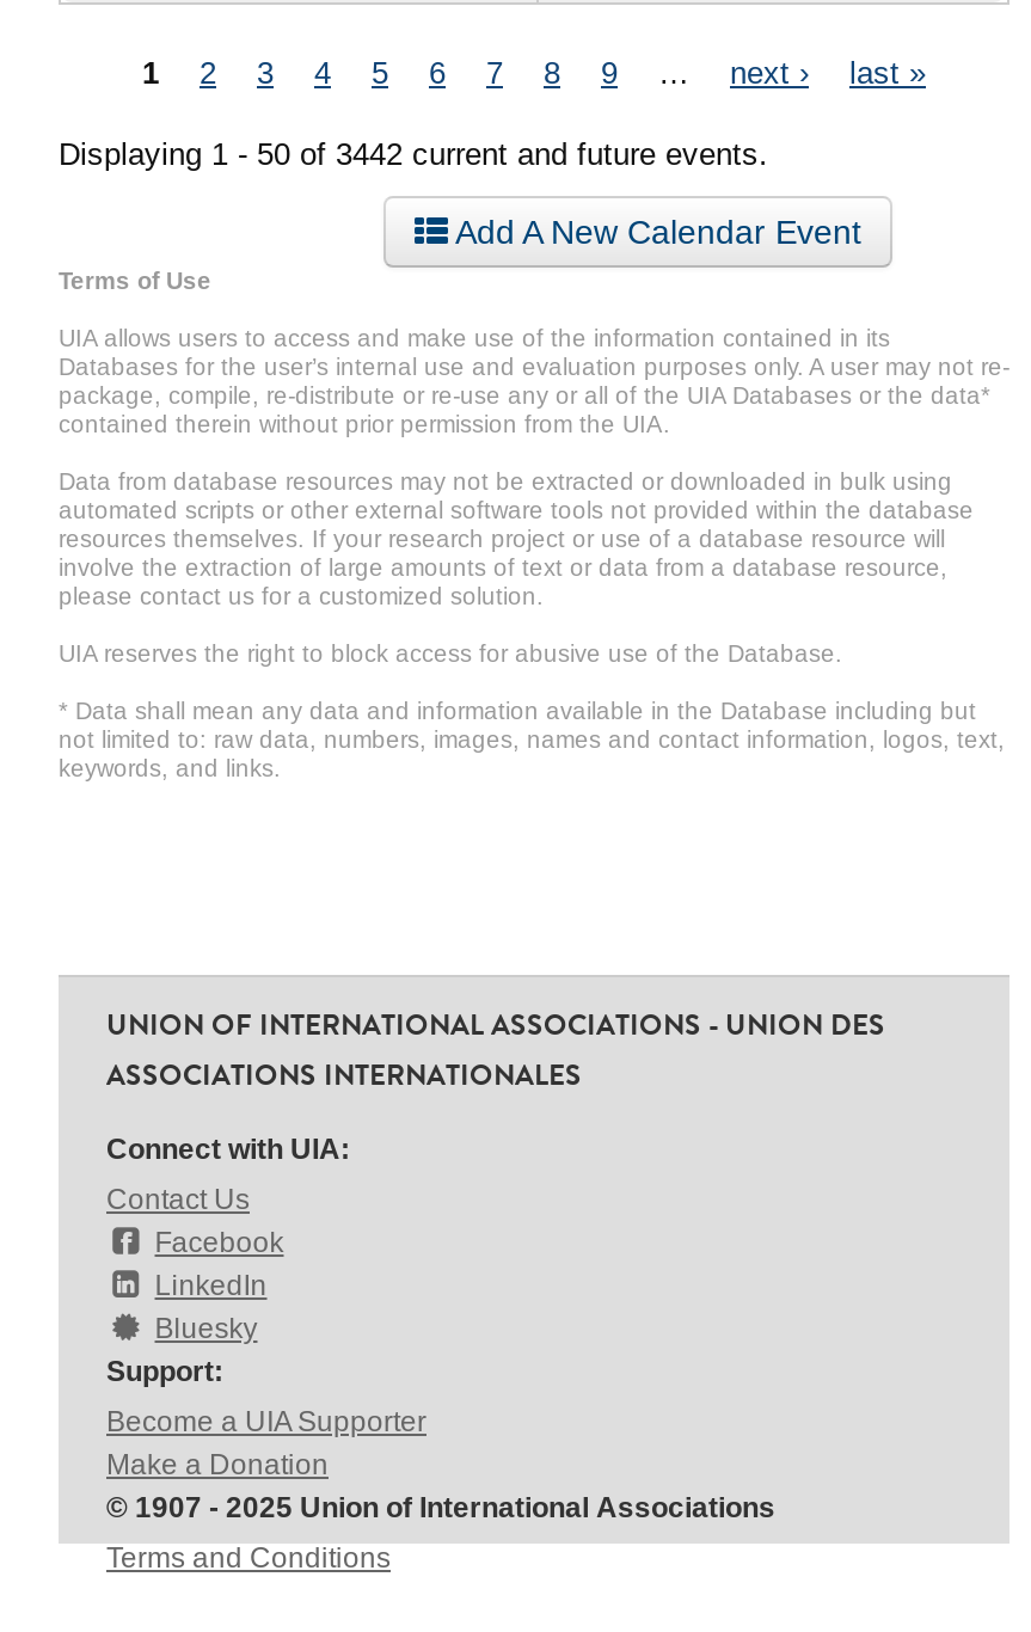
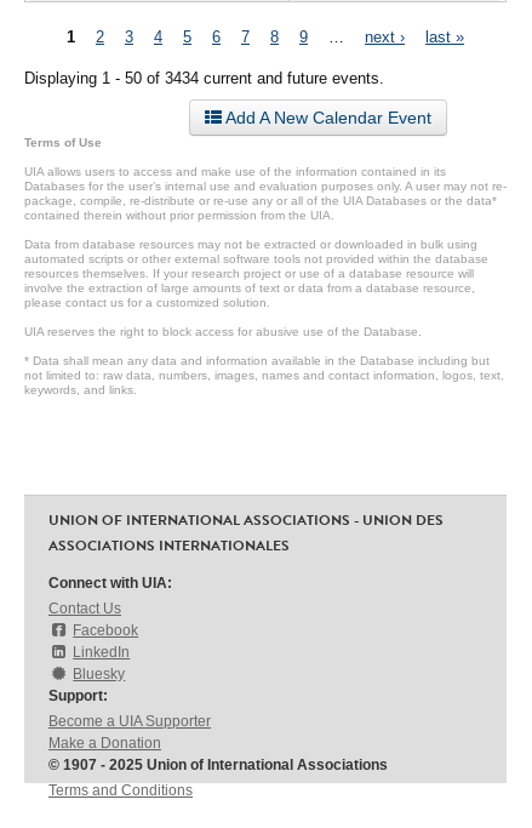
- Displaying 1 - 50 of 3442 current and future events.
+ Displaying 1 - 50 of 3434 current and future events.
